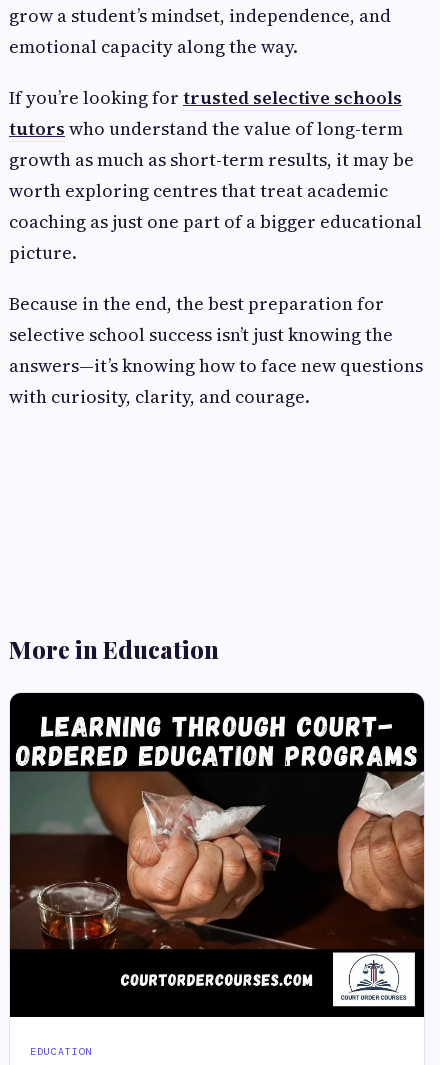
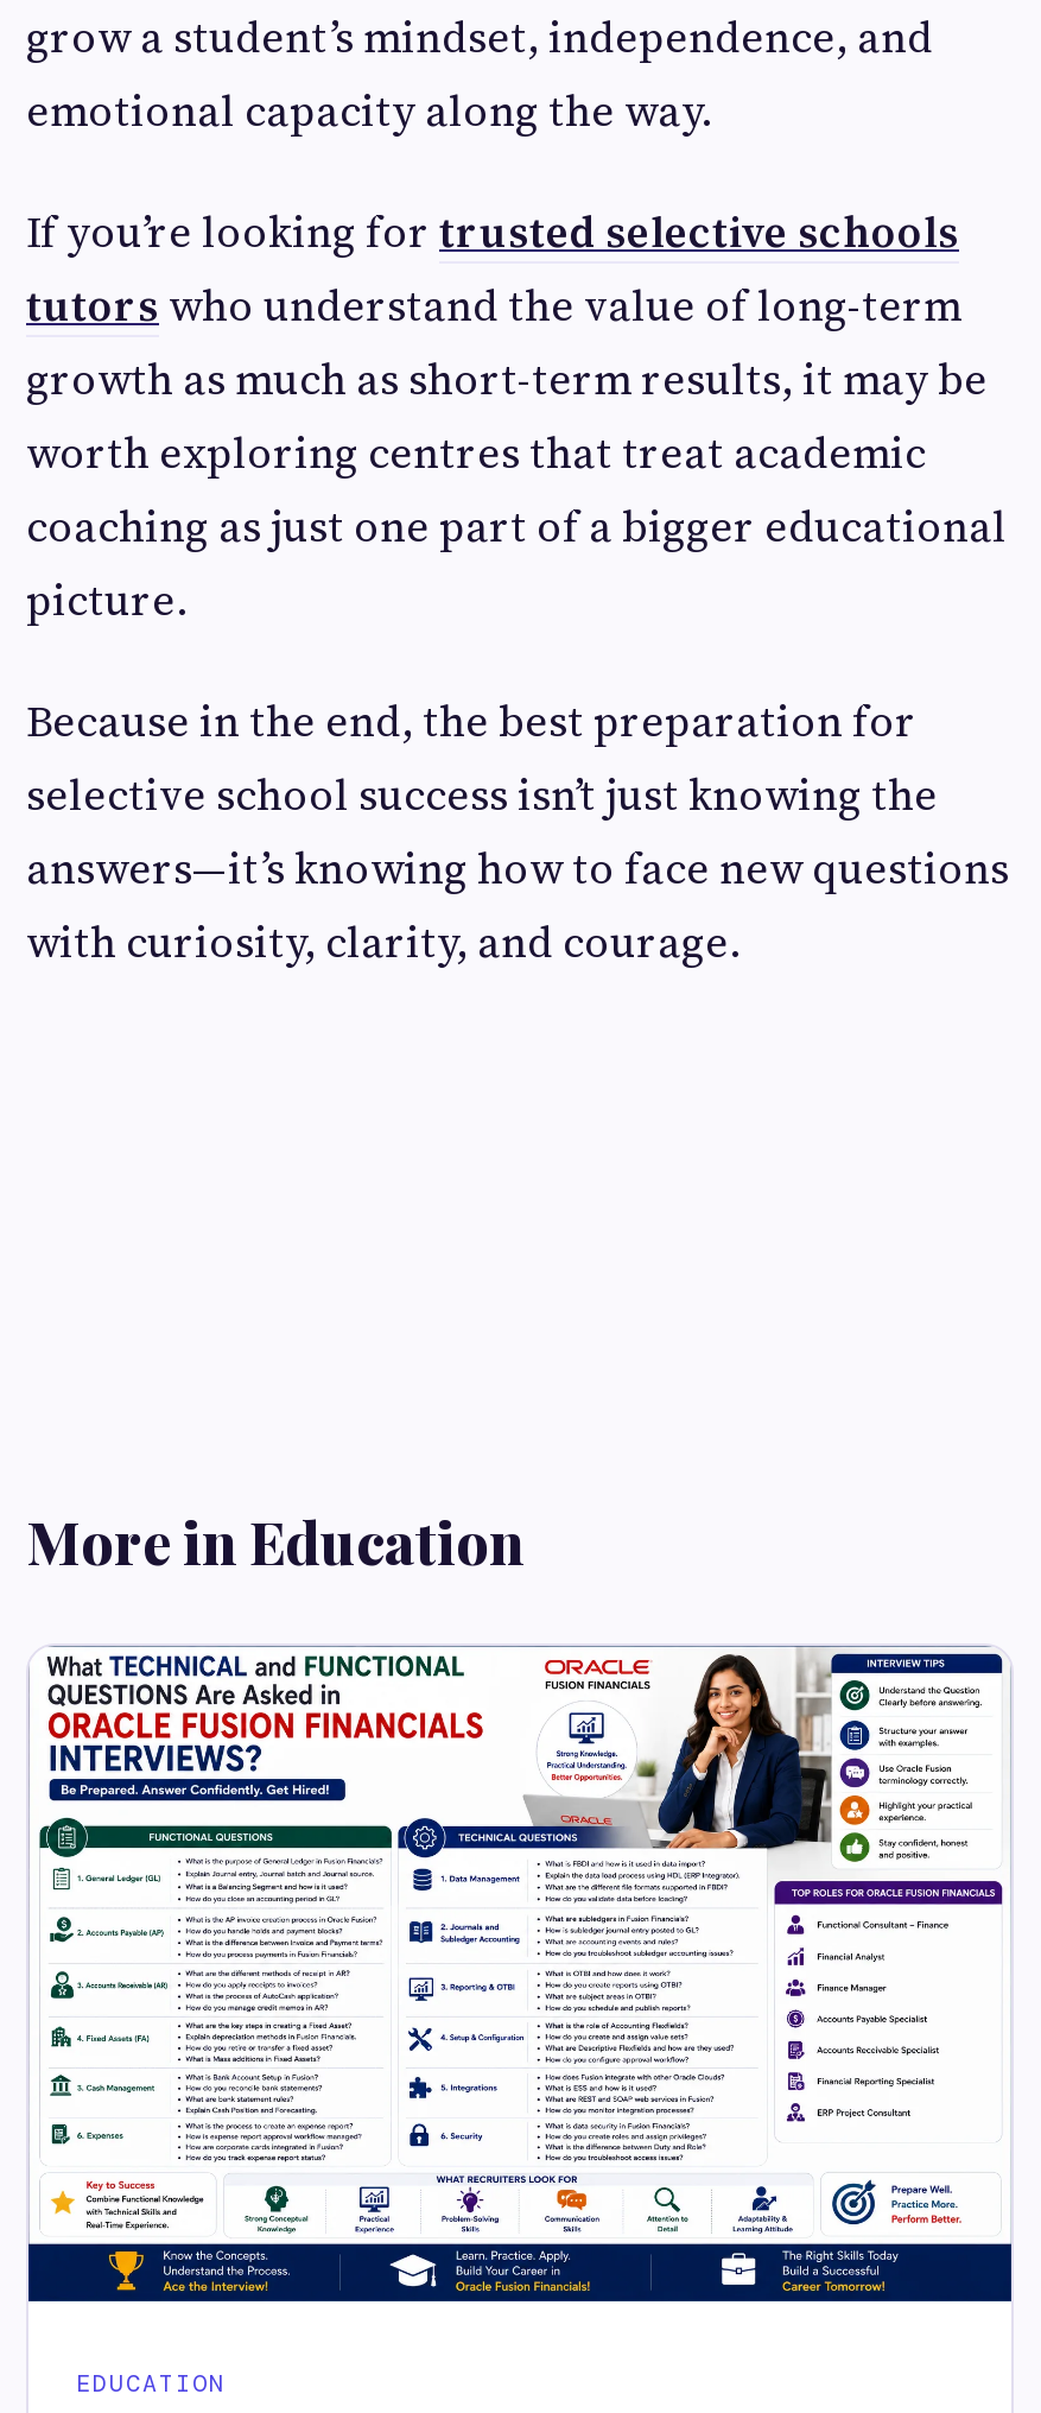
- [image]
+ [image]
